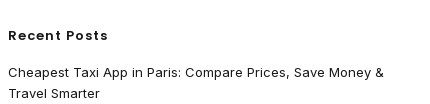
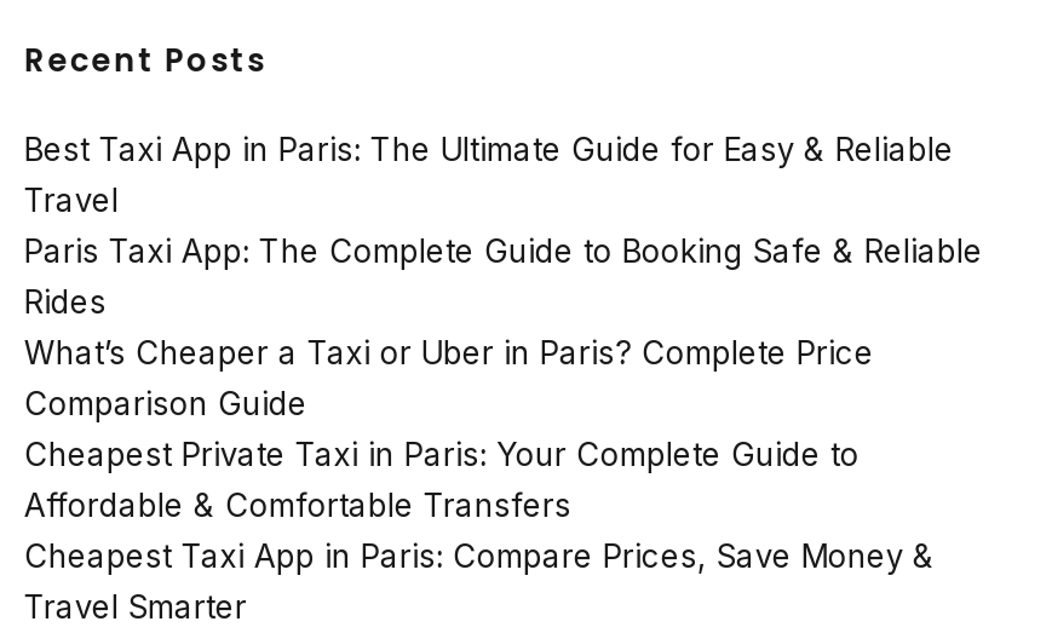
+ Best Taxi App in Paris: The Ultimate Guide for Easy & Reliable
+ Travel
+ Paris Taxi App: The Complete Guide to Booking Safe & Reliable
+ Rides
+ What’s Cheaper a Taxi or Uber in Paris? Complete Price
+ Comparison Guide
+ Cheapest Private Taxi in Paris: Your Complete Guide to
+ Affordable & Comfortable Transfers
